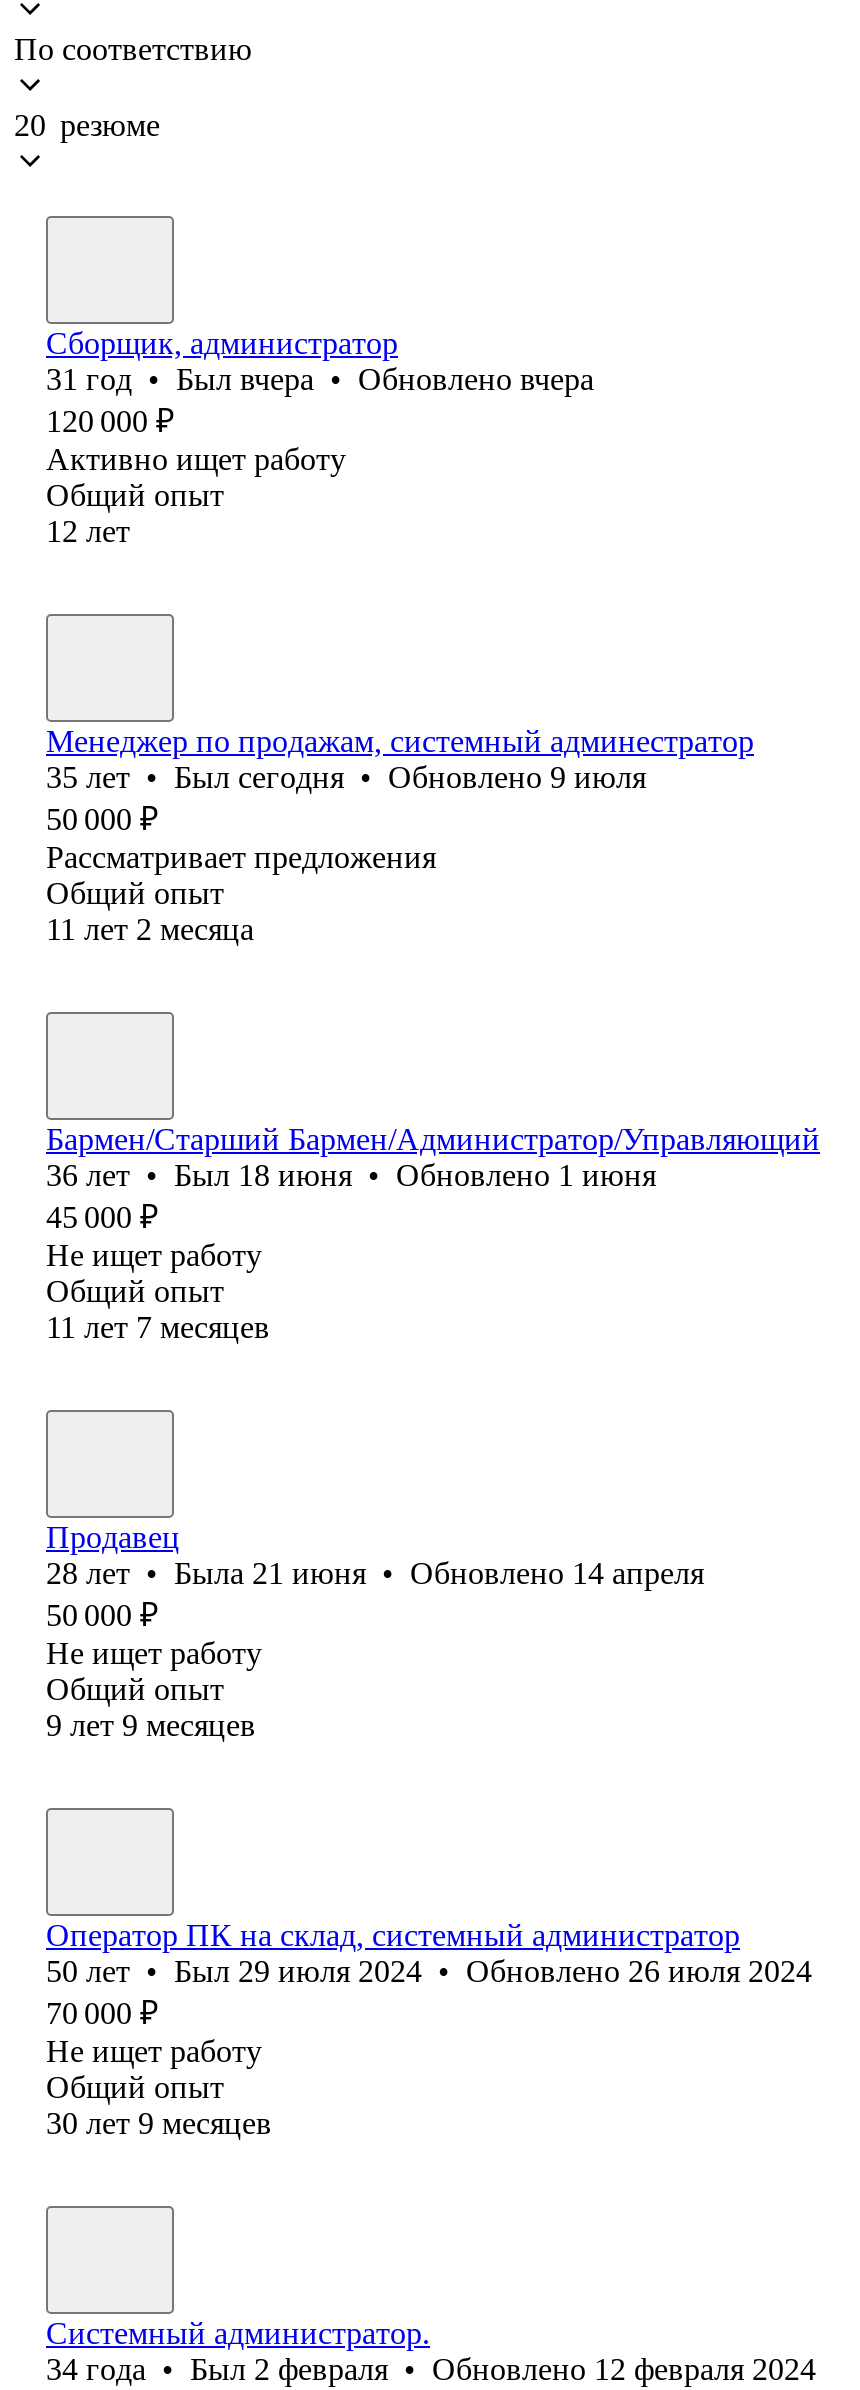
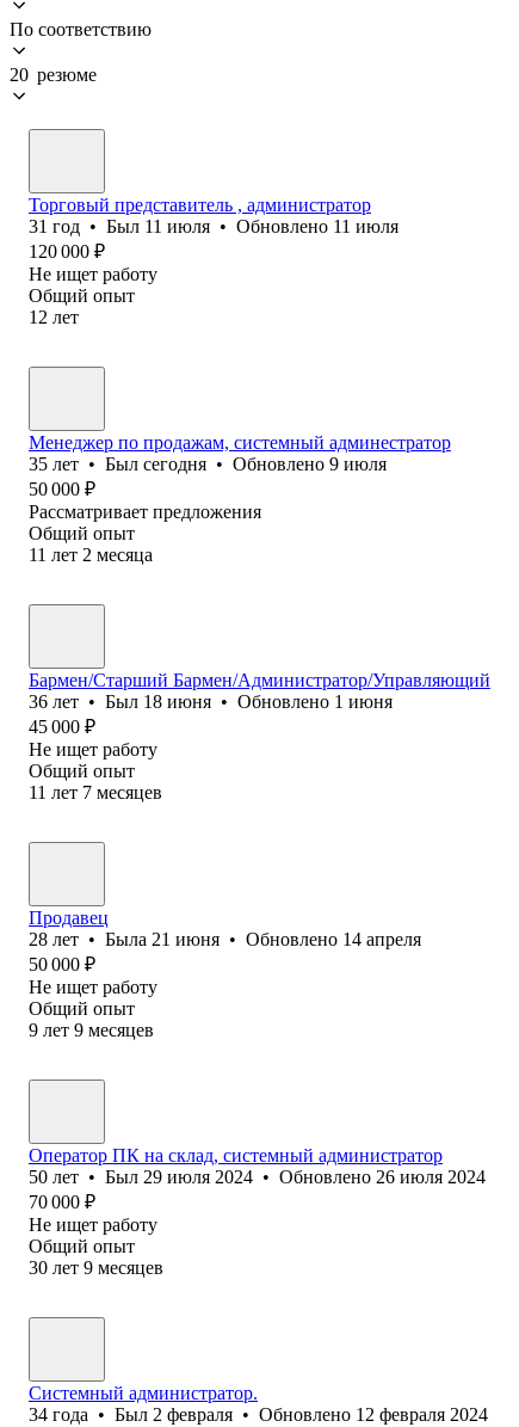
- Сборщик, администратор
- 31 год • Был вчера • Обновлено вчера
+ Торговый представитель , администратор
+ 31 год • Был 11 июля • Обновлено 11 июля

- Активно ищет работу
+ Не ищет работу
